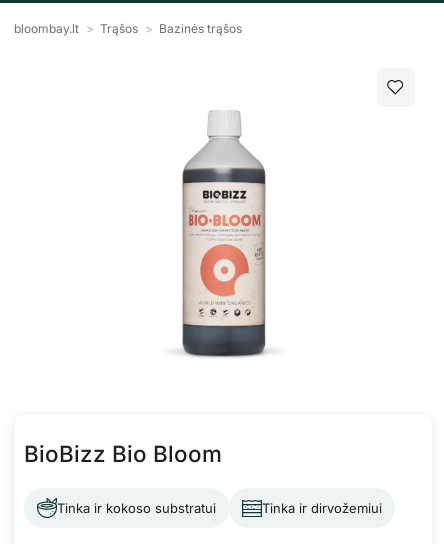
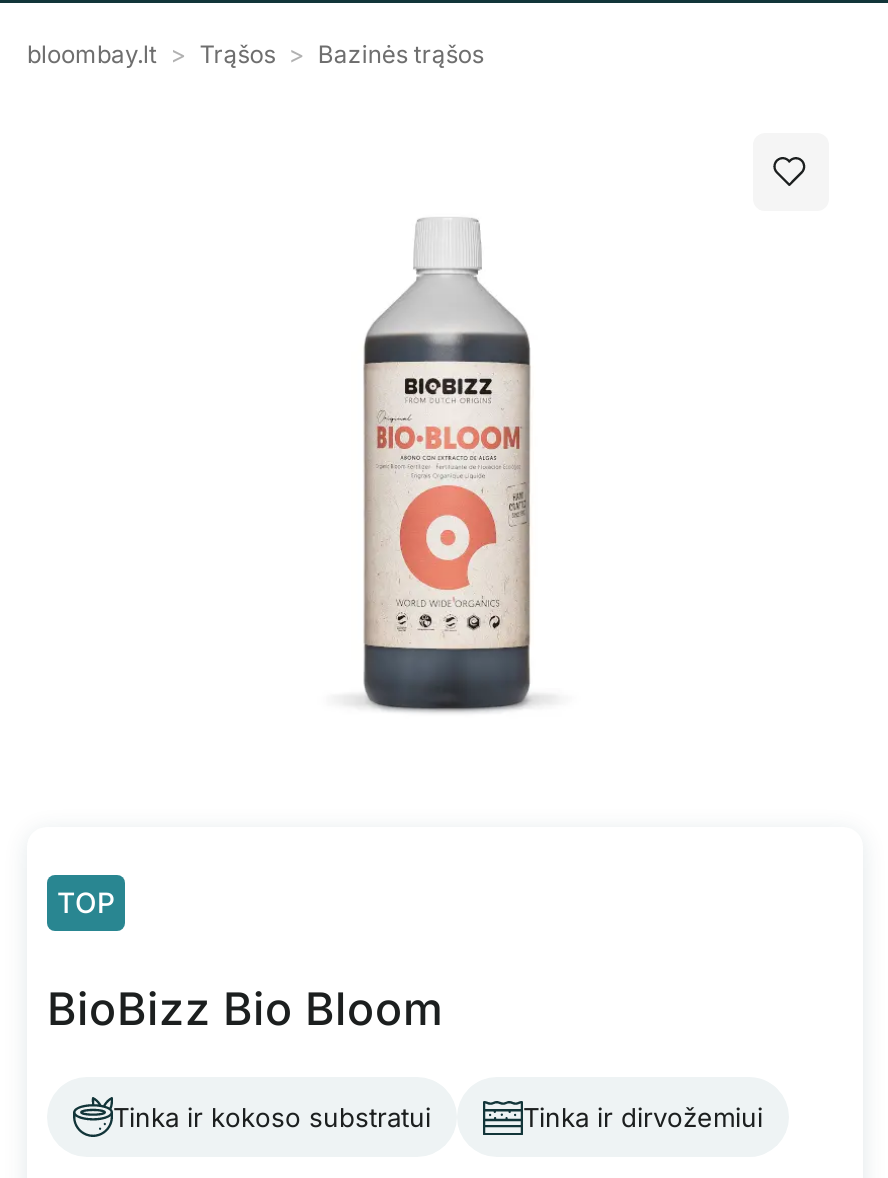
+ TOP
